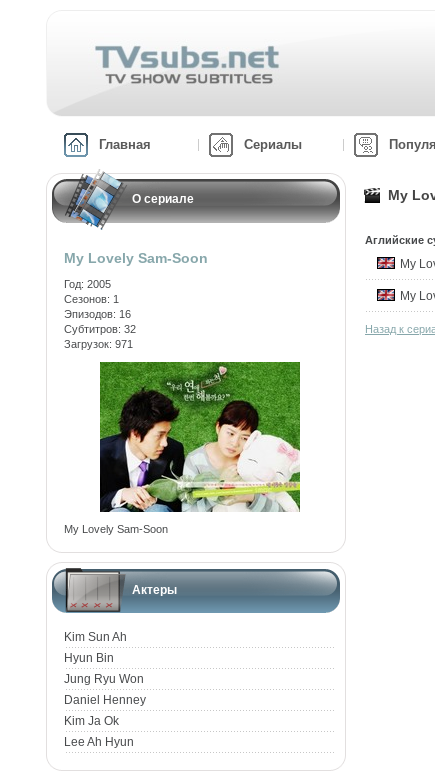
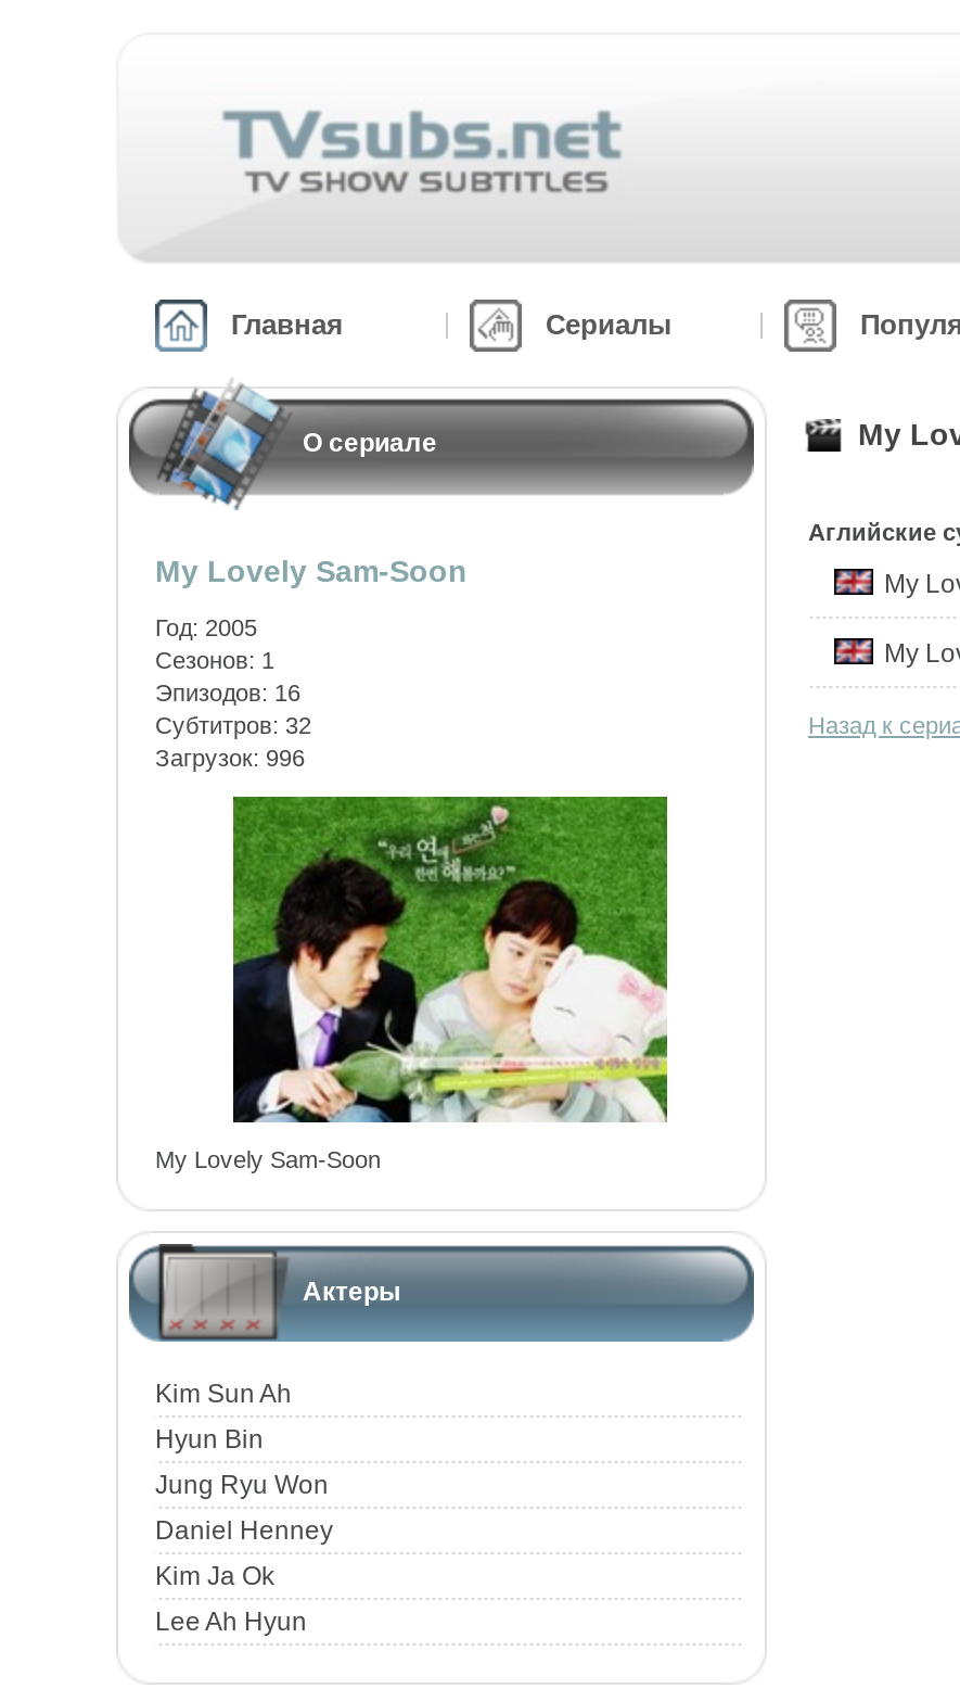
- Загрузок: 971
+ Загрузок: 996
